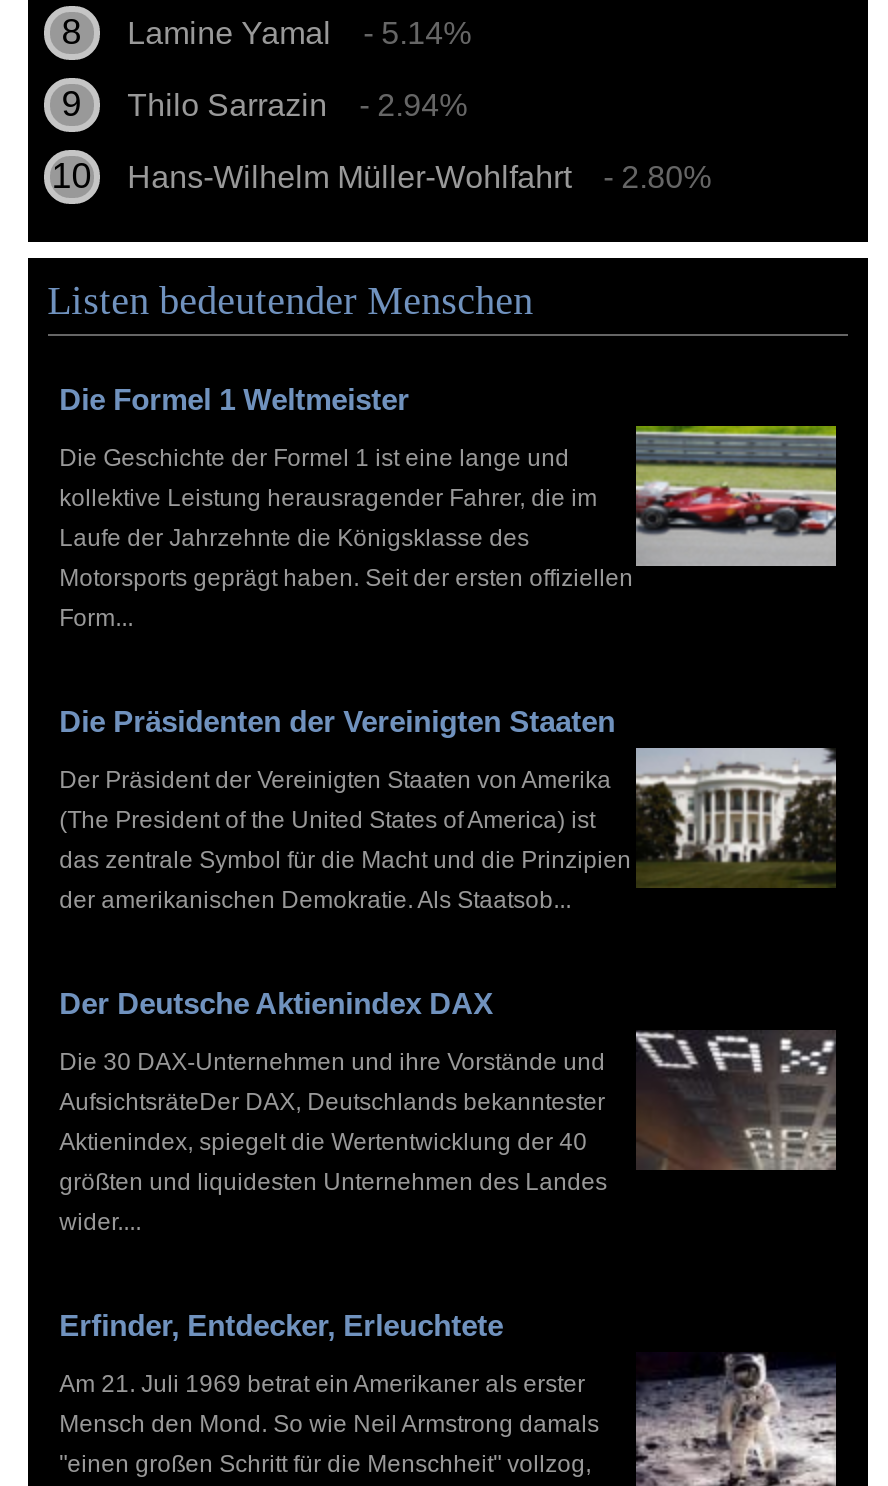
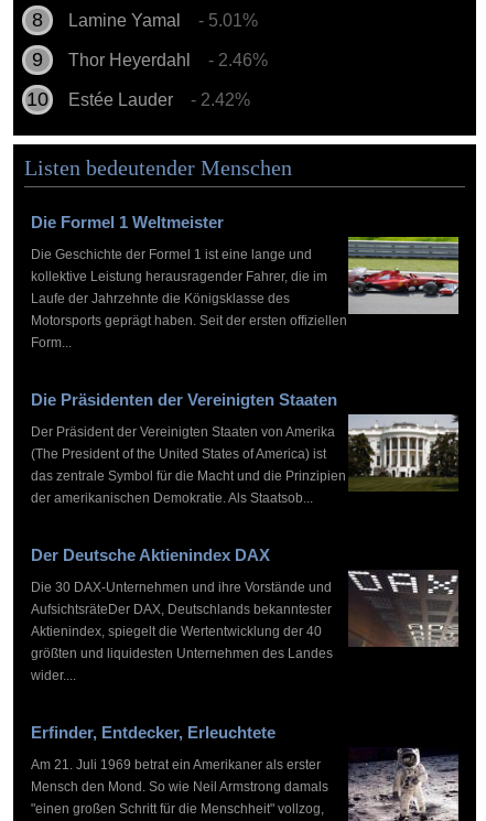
- Lamine Yamal - 5.14%
+ Lamine Yamal - 5.01%

- Thilo Sarrazin
- - 2.94%
+ Thor Heyerdahl
+ - 2.46%

- Hans-Wilhelm Müller-Wohlfahrt
- - 2.80%
+ Estée Lauder
+ - 2.42%
